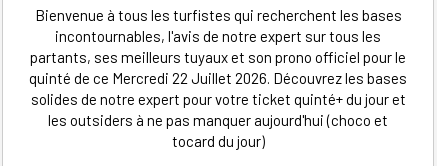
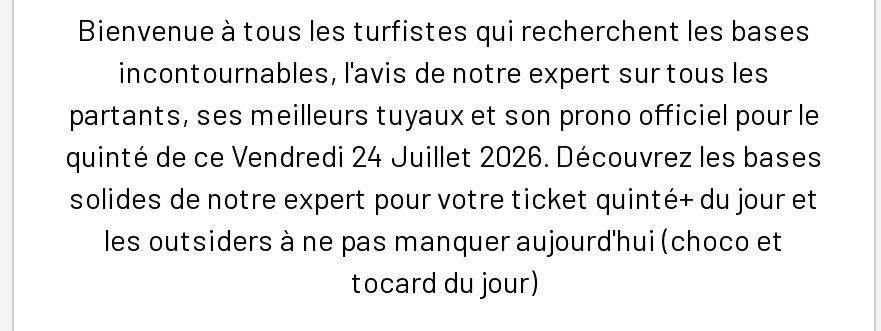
- quinté de ce Mercredi 22 Juillet 2026. Découvrez les bases
+ quinté de ce Vendredi 24 Juillet 2026. Découvrez les bases
